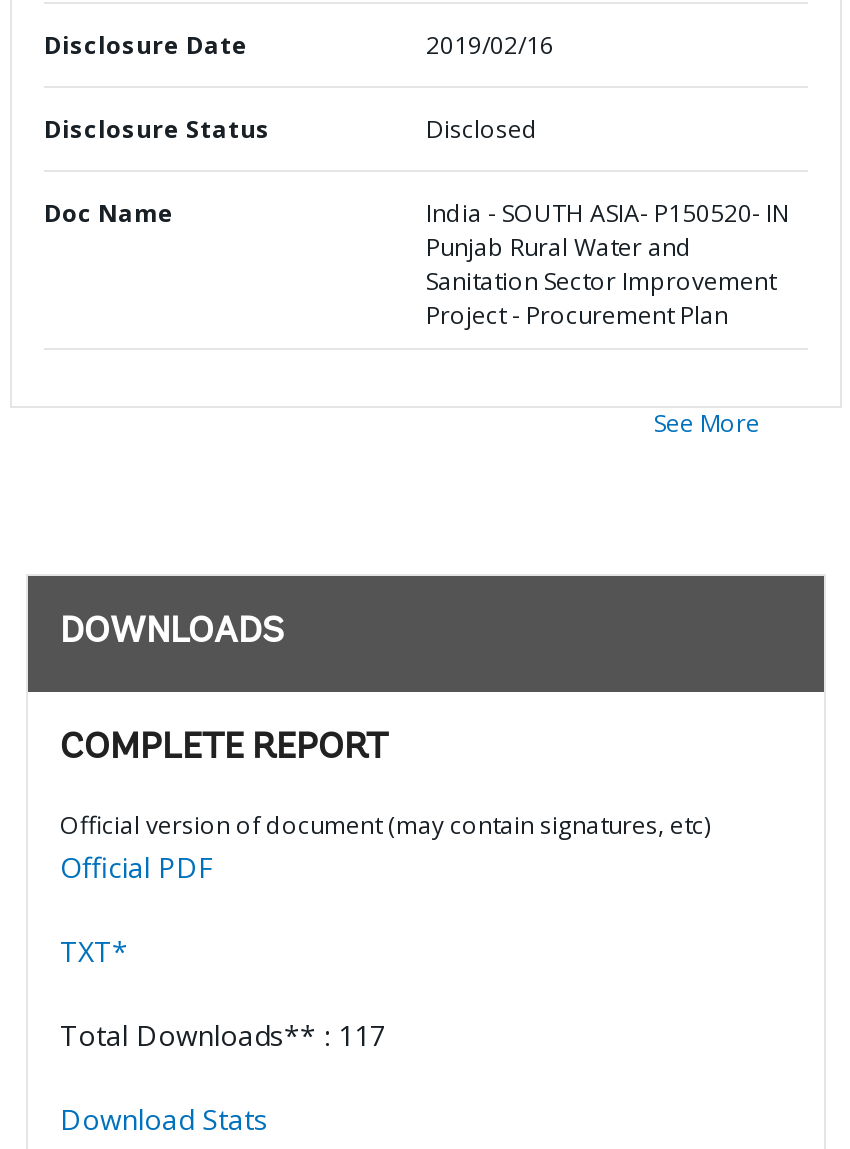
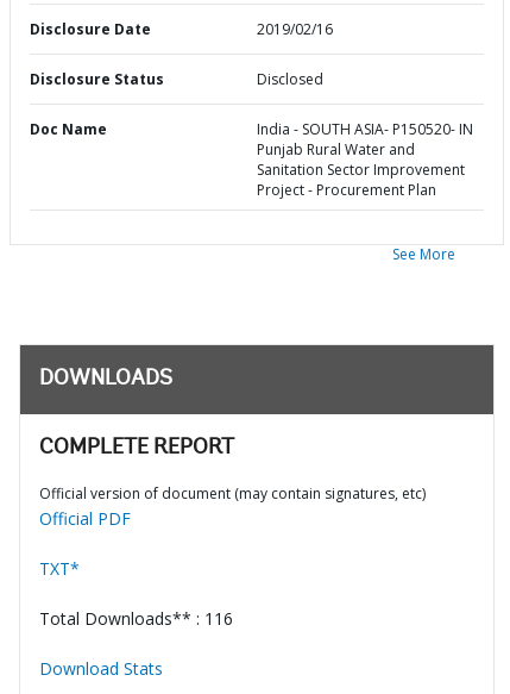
- Total Downloads** : 117
+ Total Downloads** : 116
